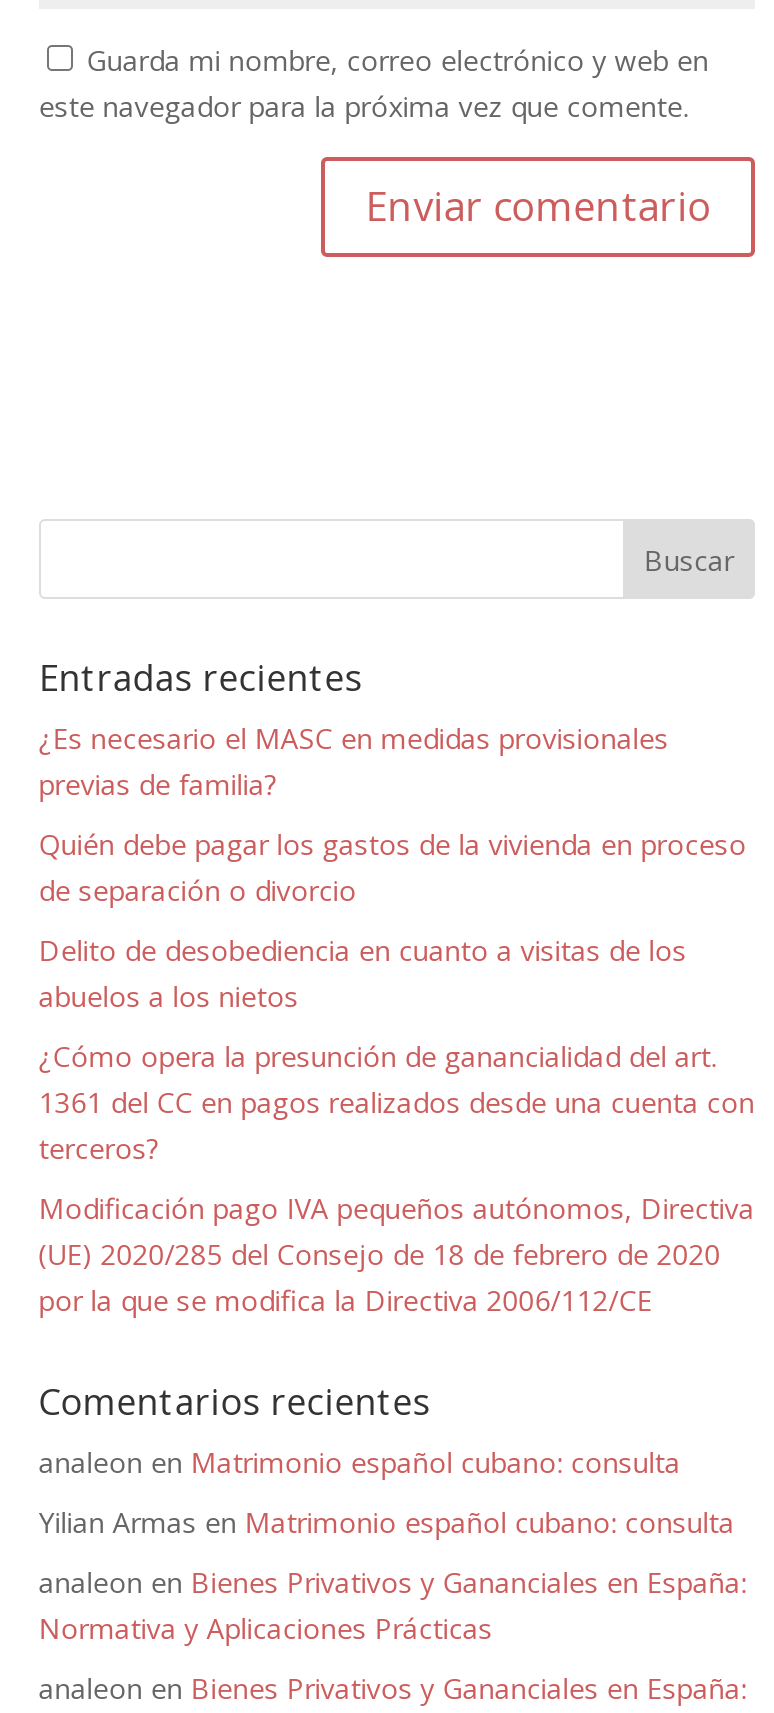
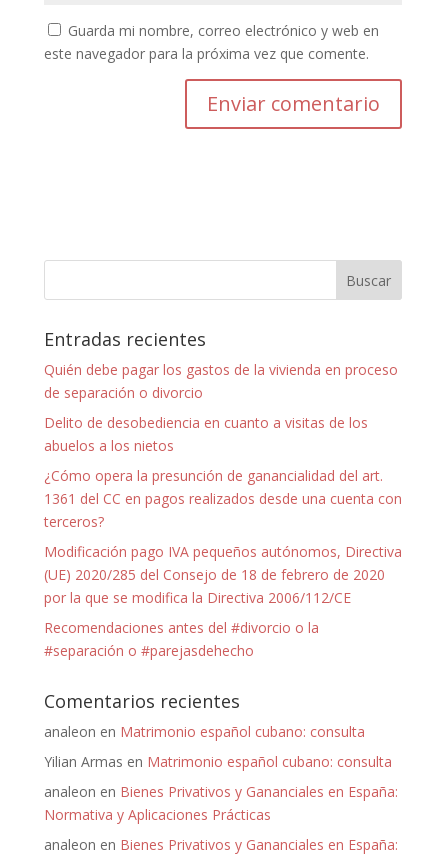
- ¿Es necesario el MASC en medidas provisionales
- previas de familia?

moved up: Quién debe pagar los gastos de la vivienda en proceso | de separación o divorcio | Delito de desobediencia en cuanto a visitas de los | ... | (UE) 2020/285 del Consejo de 18 de febrero de 2020 | por la que se modifica la Directiva 2006/112/CE

+ Recomendaciones antes del #divorcio o la
+ #separación o #parejasdehecho
